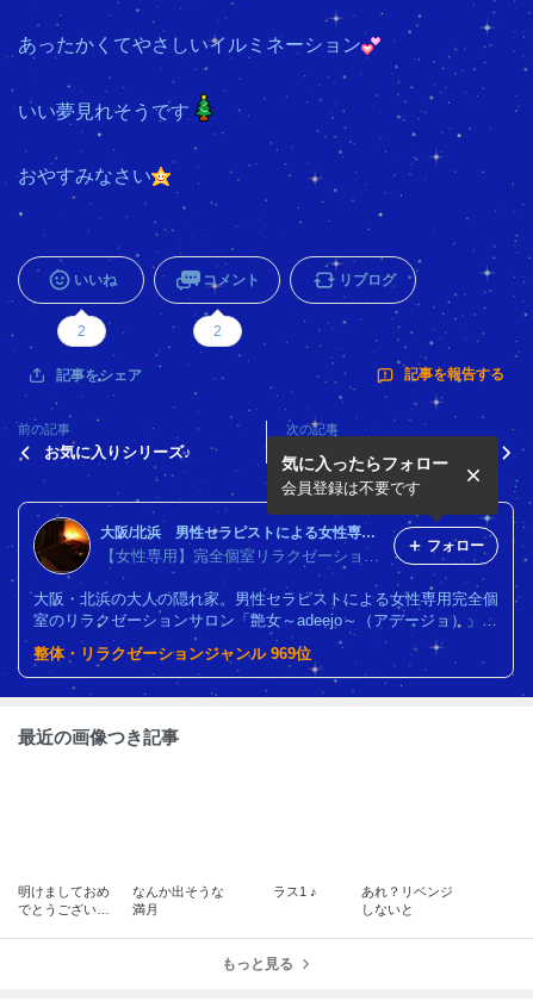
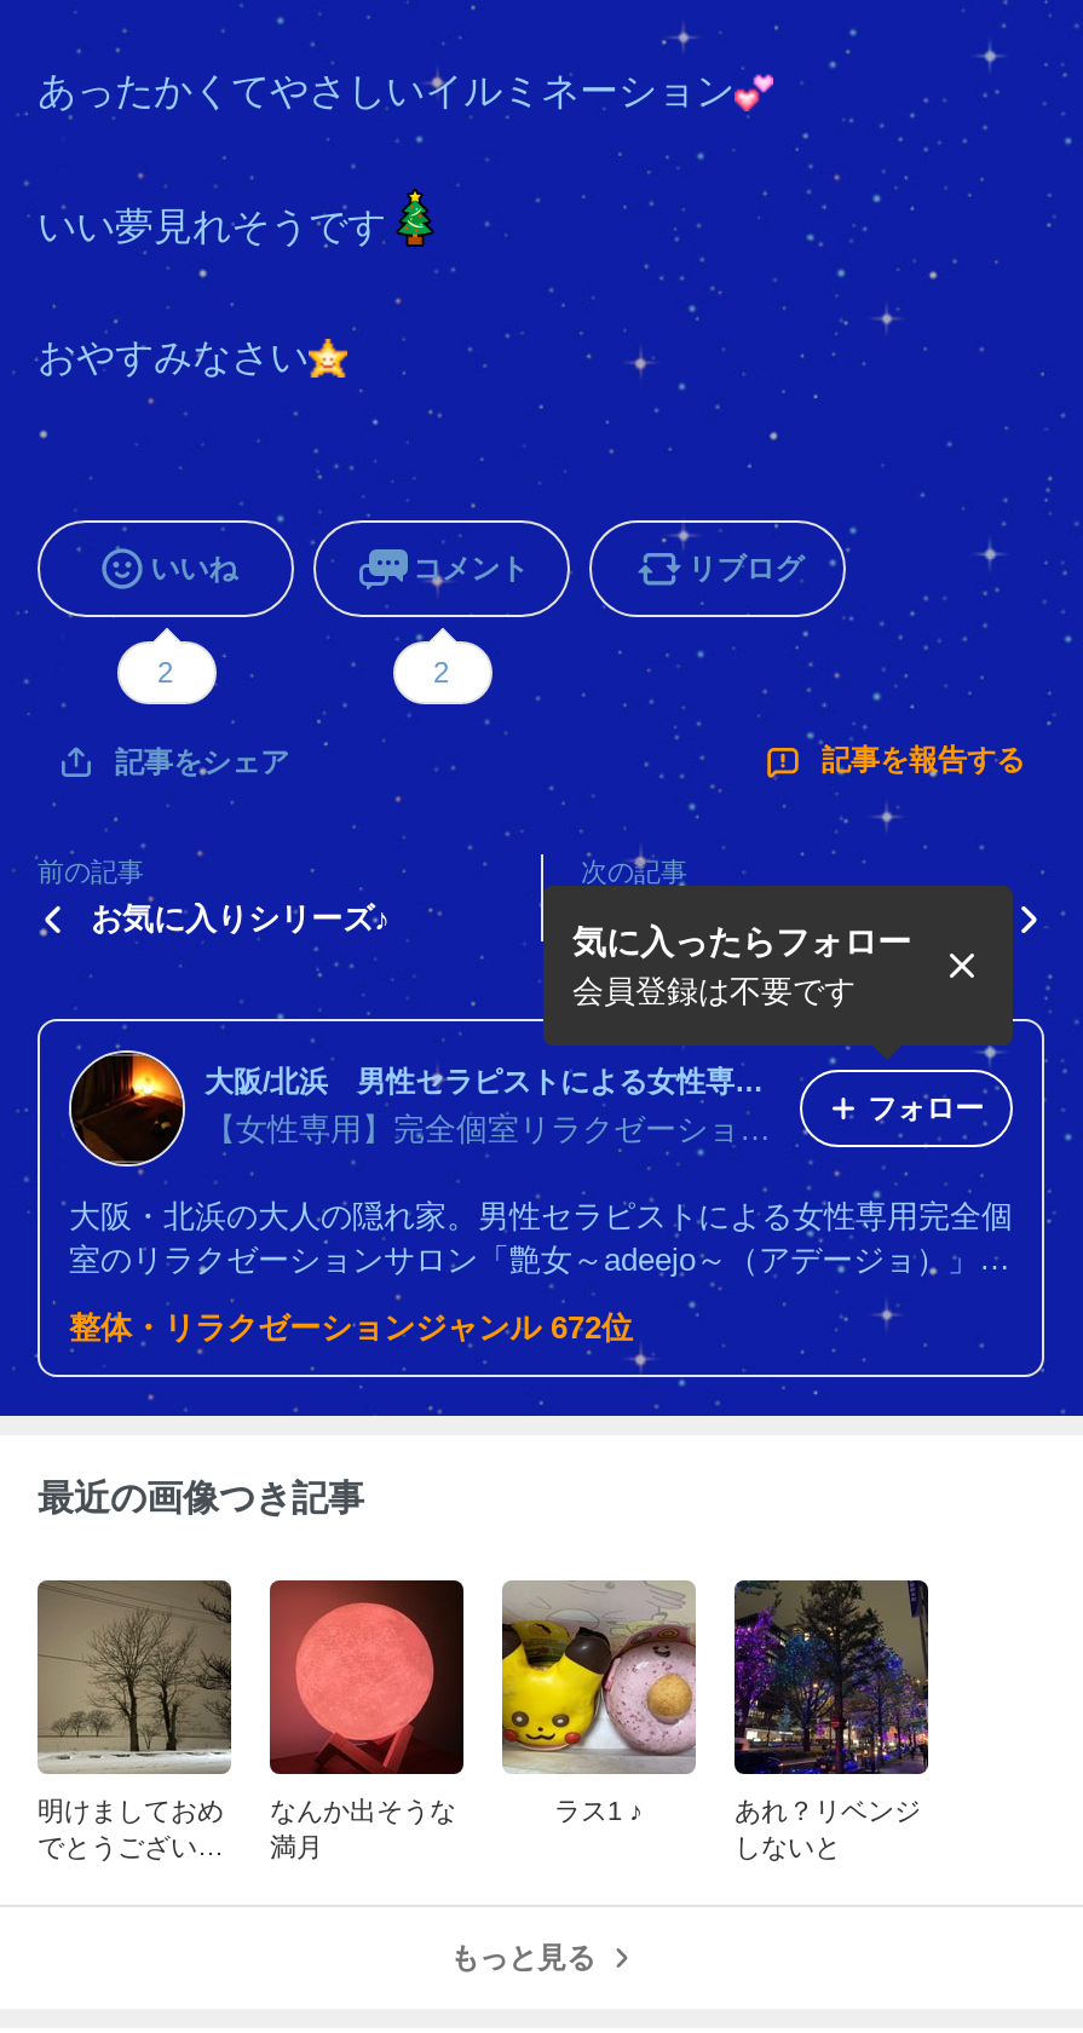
- 整体・リラクゼーションジャンル 969位
+ 整体・リラクゼーションジャンル 672位

+ [image]

+ [image]

+ [image]

+ [image]
